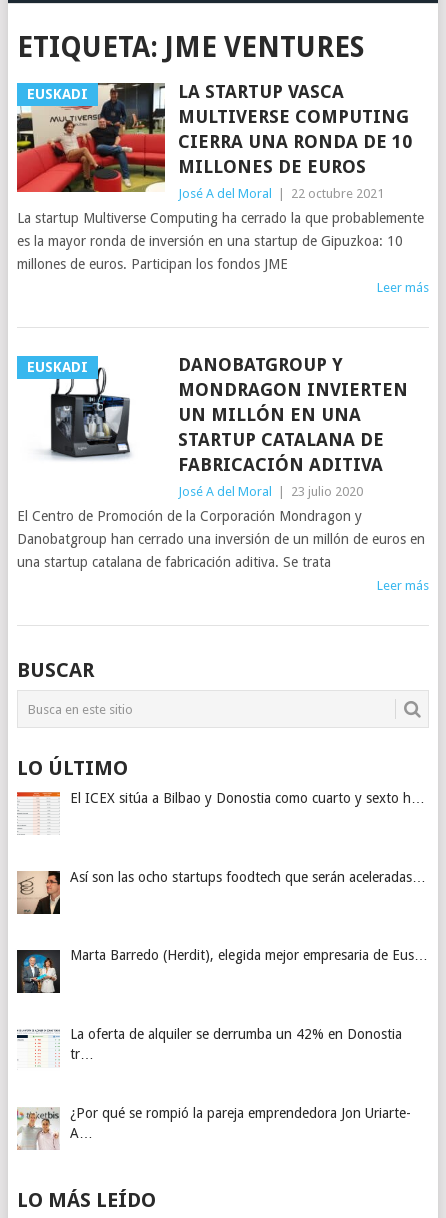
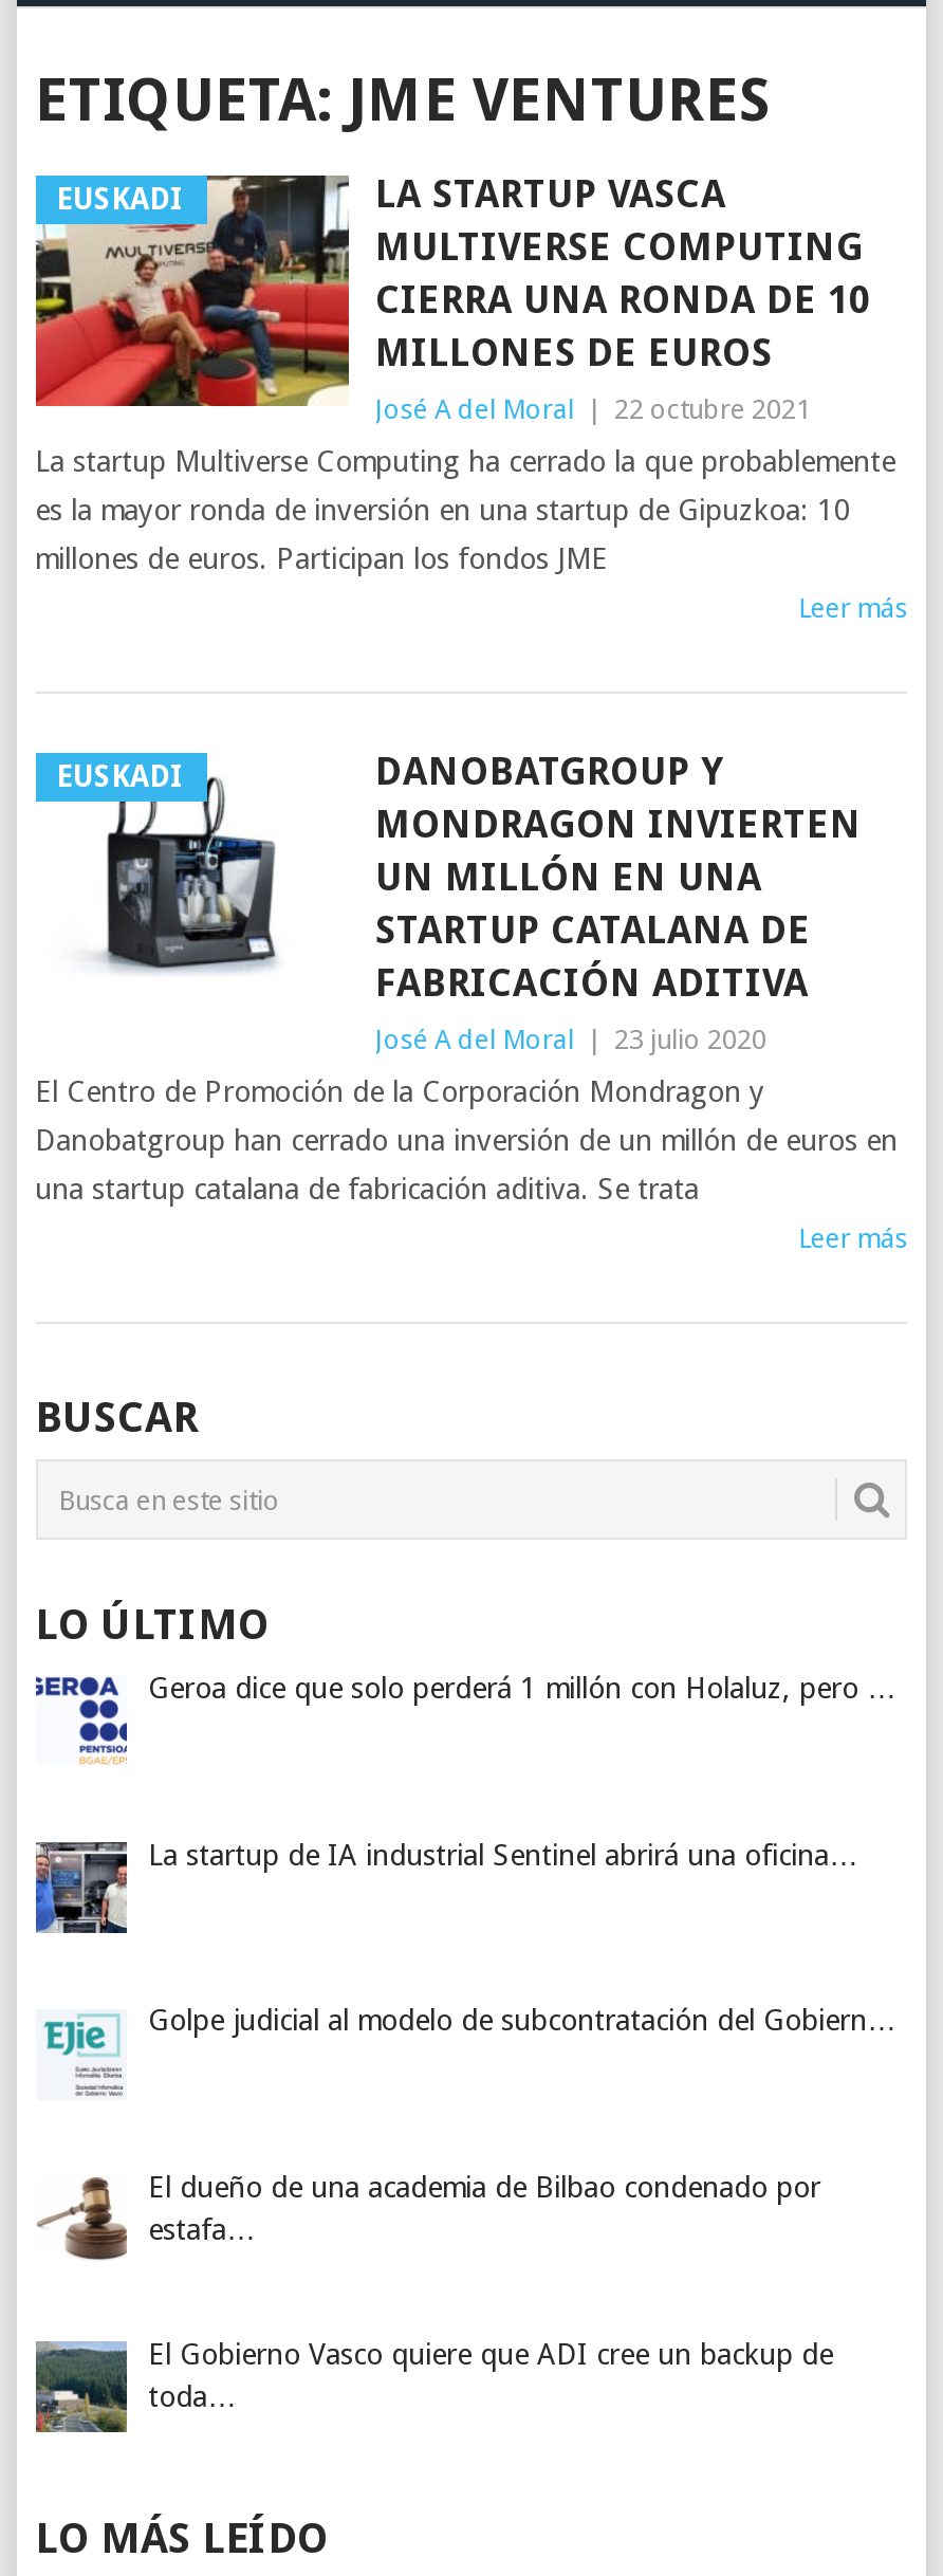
- [image]
- El ICEX sitúa a Bilbao y Donostia como cuarto y sexto h…
+ [image]
+ Geroa dice que solo perderá 1 millón con Holaluz, pero …

- [image]
- Así son las ocho startups foodtech que serán aceleradas…
+ [image]
+ La startup de IA industrial Sentinel abrirá una oficina…

- [image]
- Marta Barredo (Herdit), elegida mejor empresaria de Eus…
+ [image]
+ Golpe judicial al modelo de subcontratación del Gobiern…

- [image]
- La oferta de alquiler se derrumba un 42% en Donostia
- tr…
+ [image]
+ El dueño de una academia de Bilbao condenado por
+ estafa…

- [image]
- ¿Por qué se rompió la pareja emprendedora Jon Uriarte-
- A…
+ [image]
+ El Gobierno Vasco quiere que ADI cree un backup de
+ toda…
